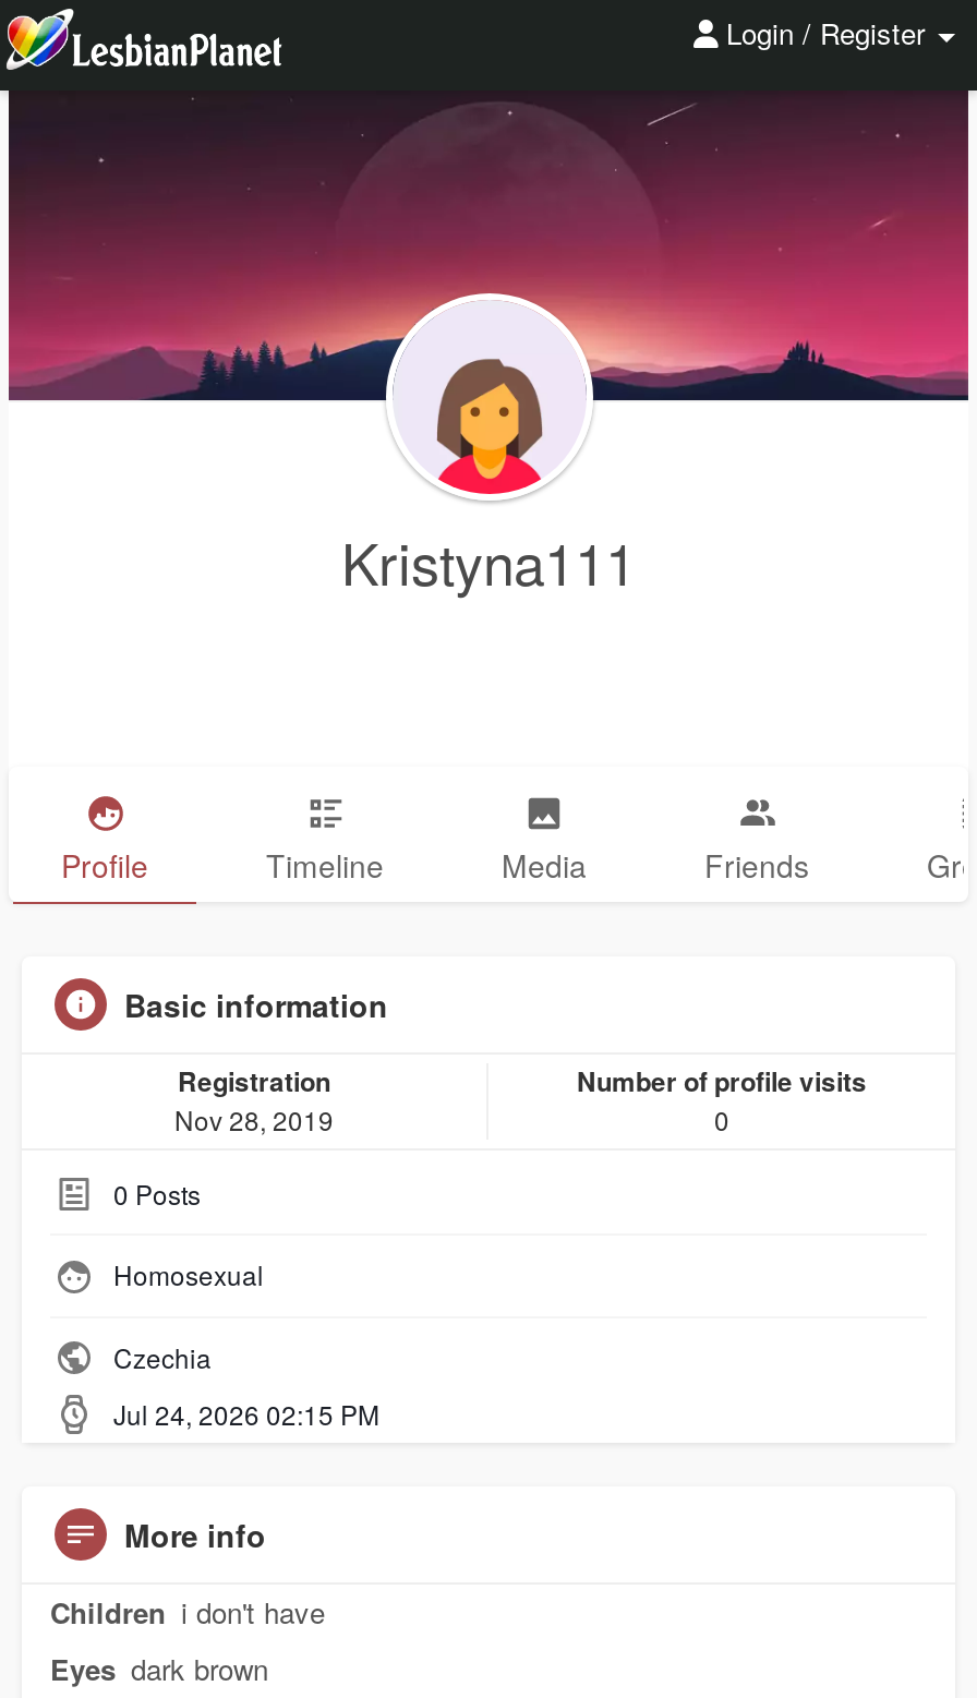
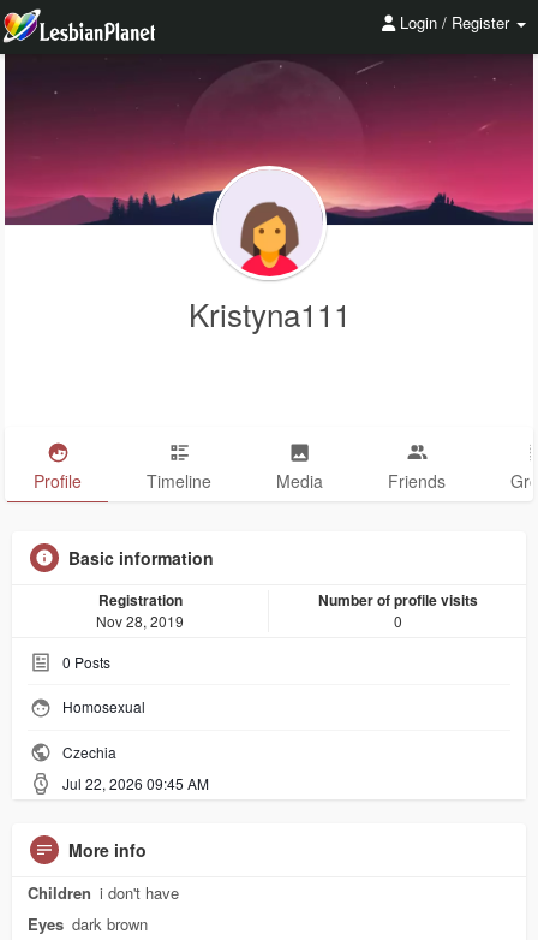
- Jul 24, 2026 02:15 PM
+ Jul 22, 2026 09:45 AM
